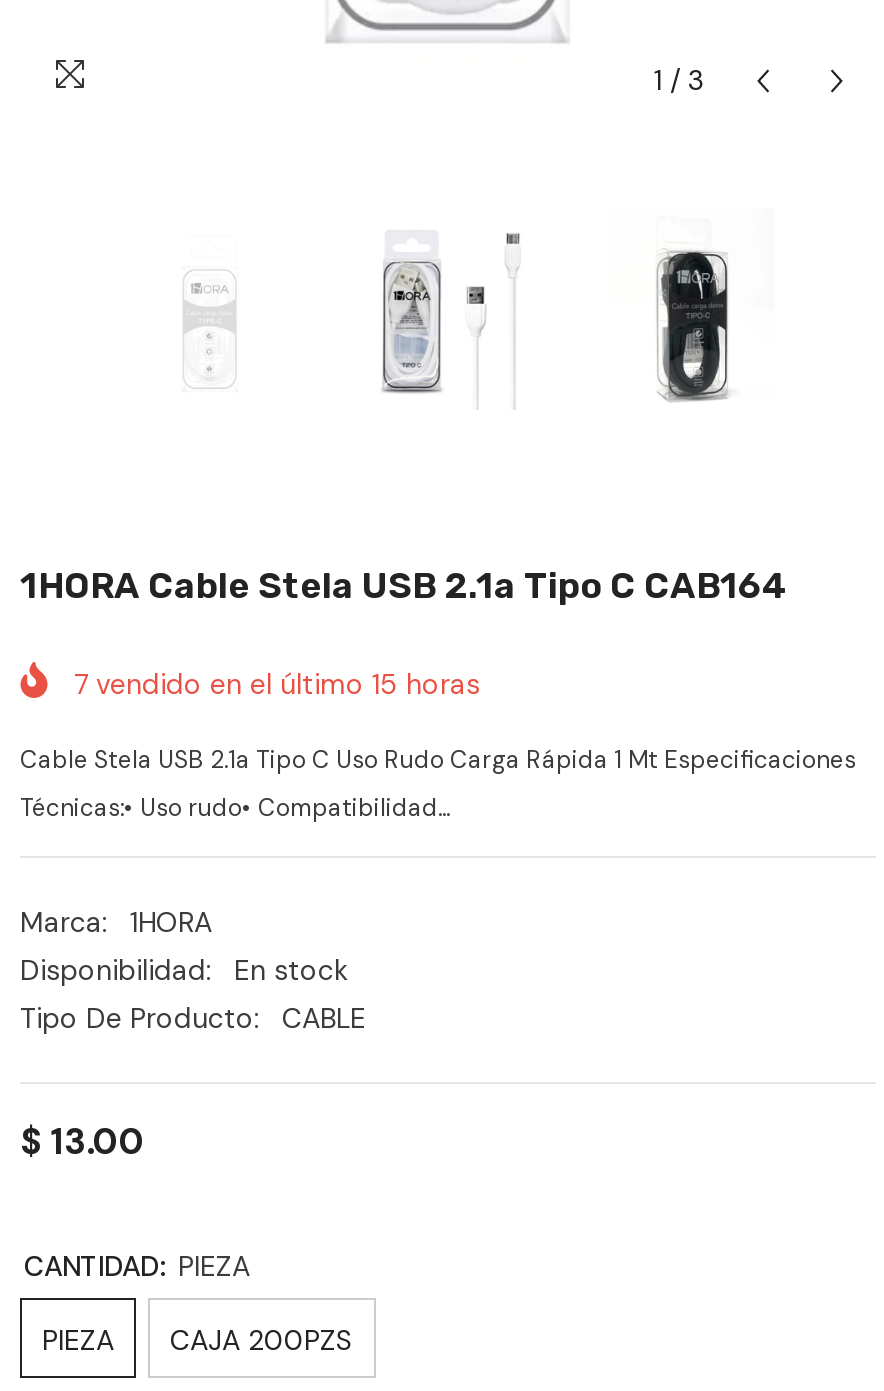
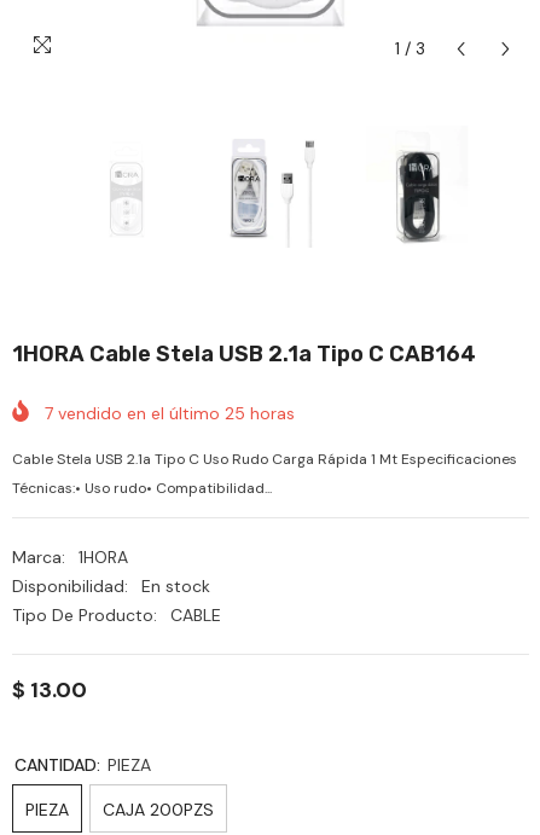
- 7 vendido en el último 15 horas
+ 7 vendido en el último 25 horas
